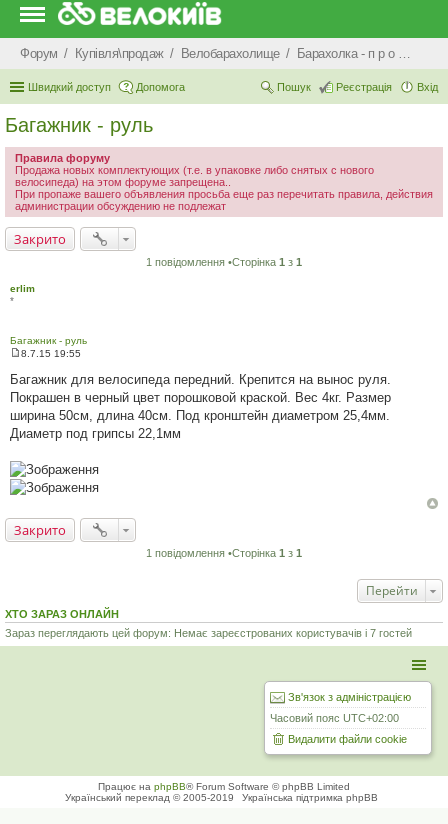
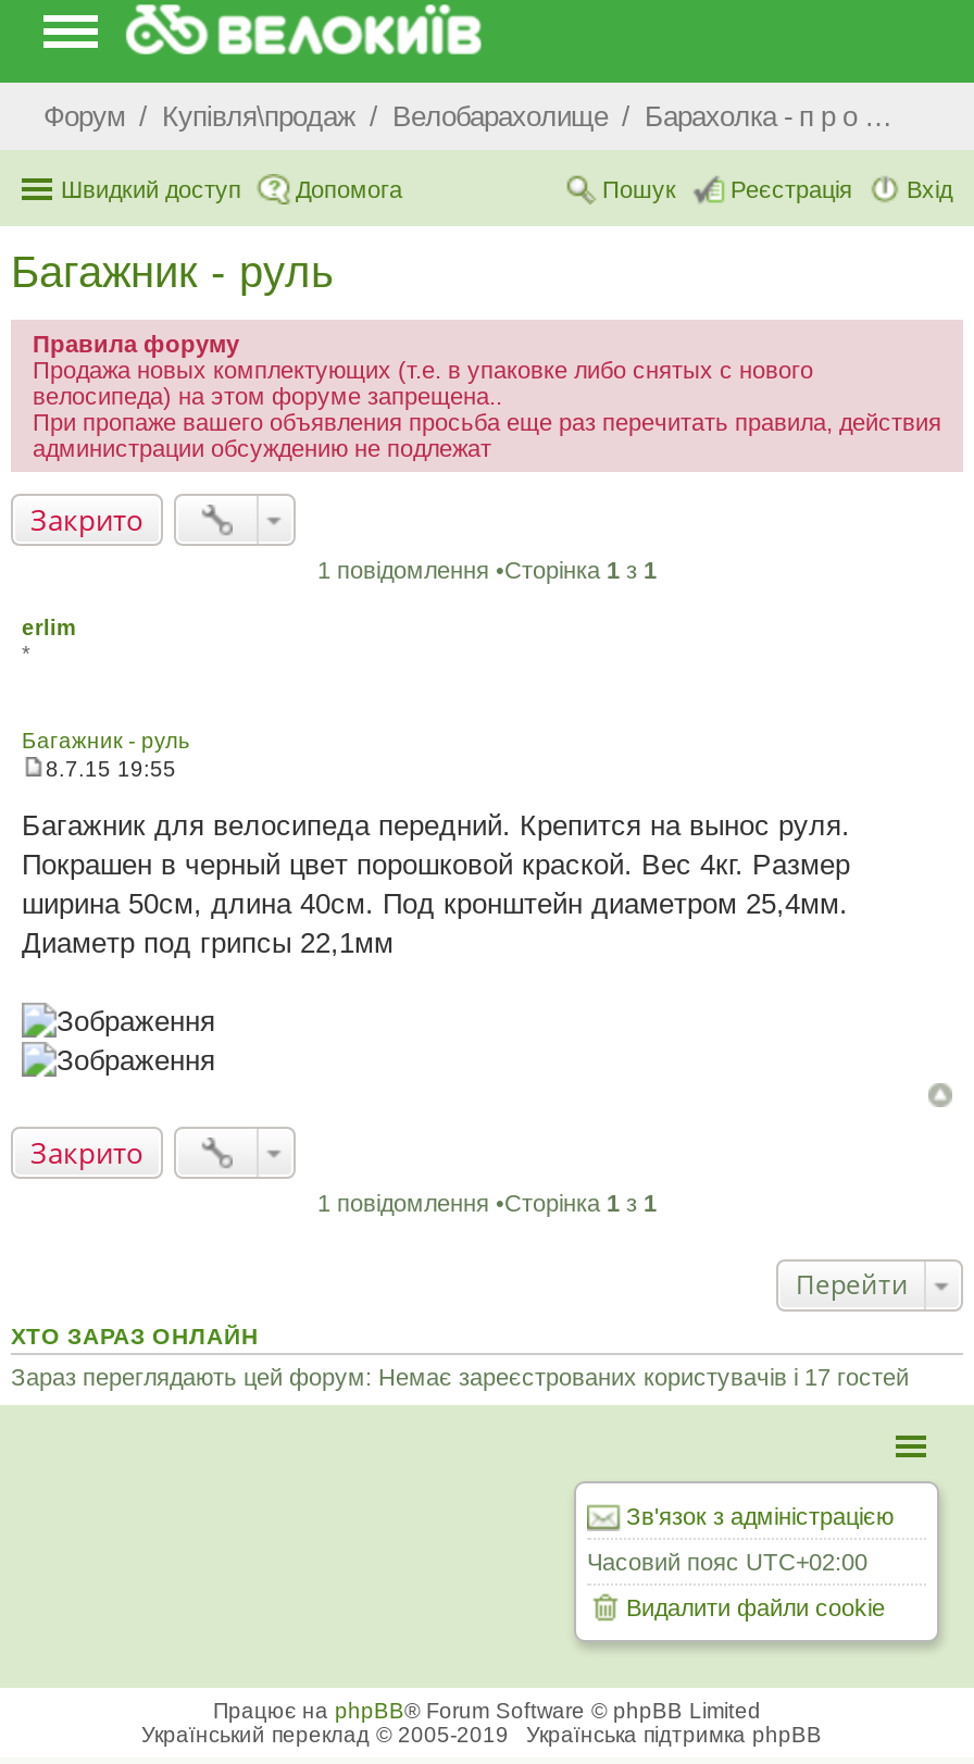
- Зараз переглядають цей форум: Немає зареєстрованих користувачів і 7 гостей
+ Зараз переглядають цей форум: Немає зареєстрованих користувачів і 17 гостей
